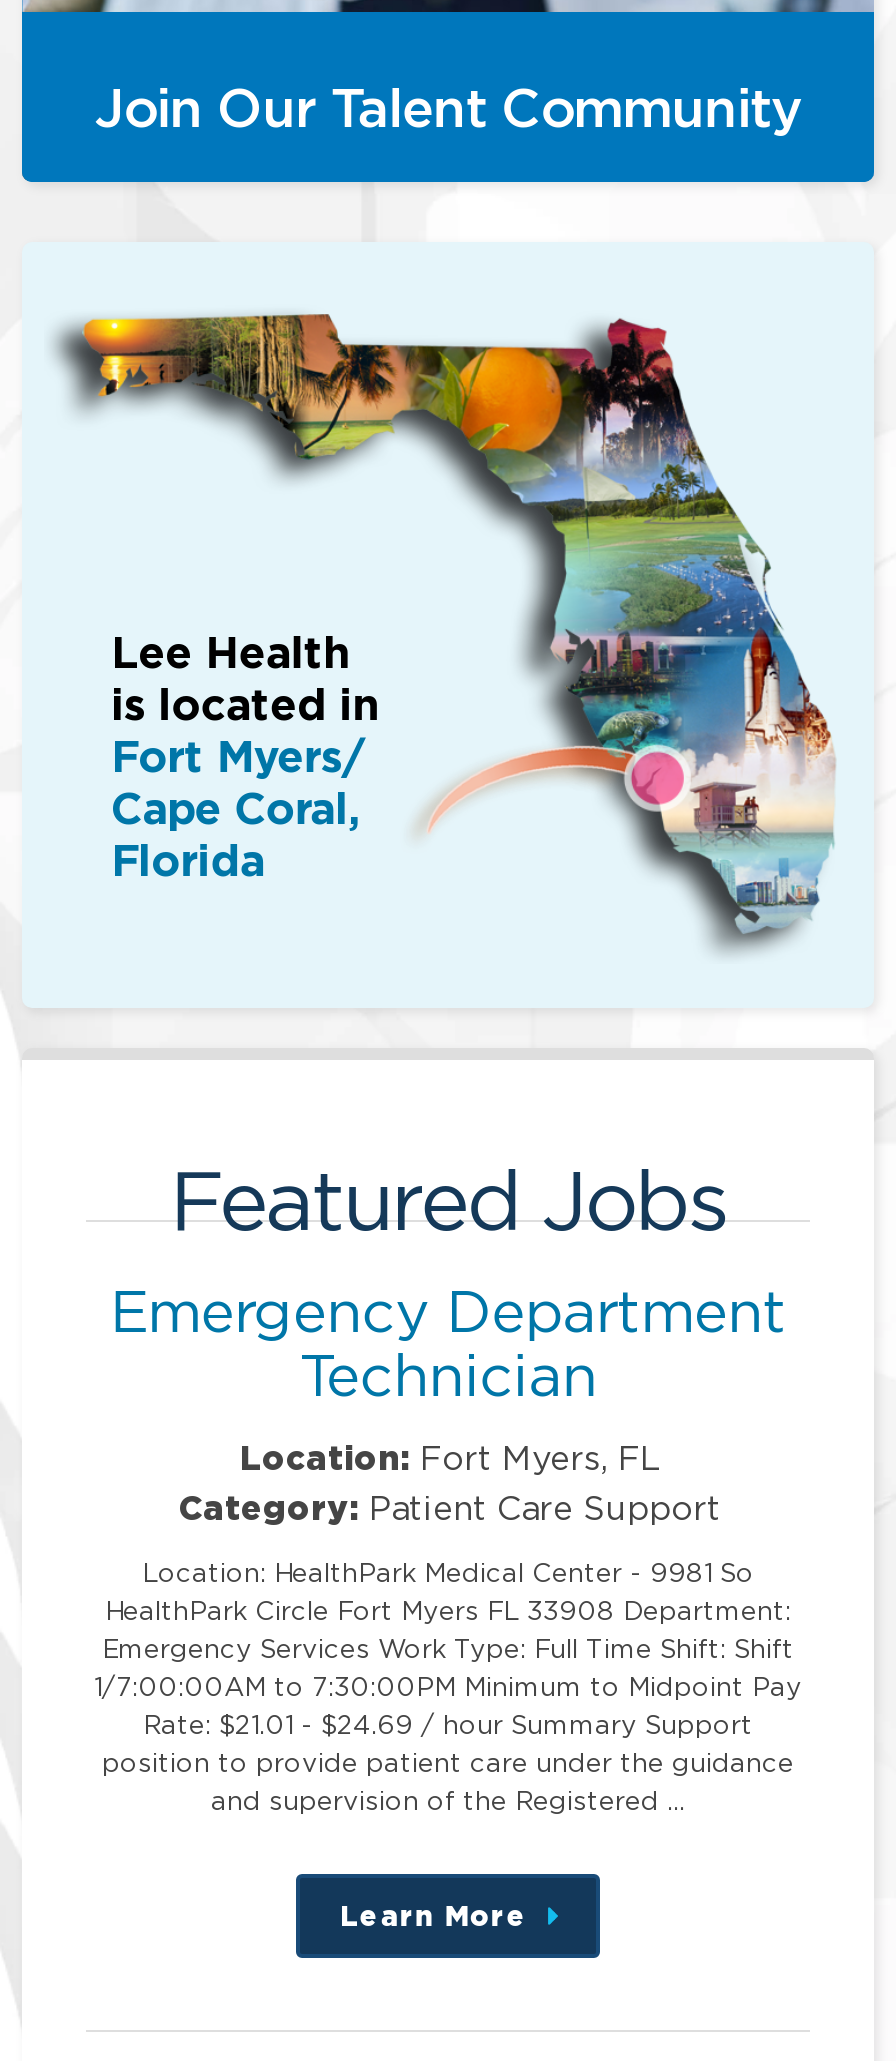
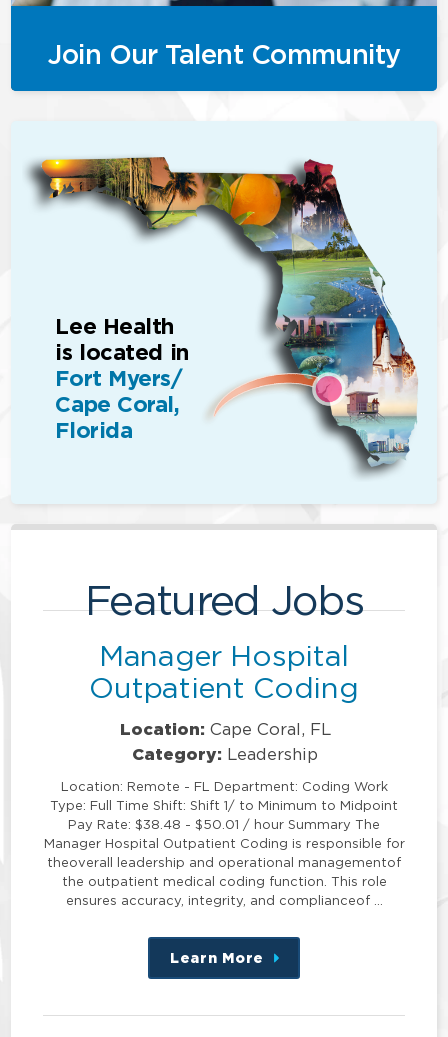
- Emergency Department
- Technician
+ Manager Hospital
+ Outpatient Coding

- Location: Fort Myers, FL
- Category: Patient Care Support
+ Location: Cape Coral, FL
+ Category: Leadership

- Location: HealthPark Medical Center - 9981 So
- HealthPark Circle Fort Myers FL 33908 Department:
- Emergency Services Work Type: Full Time Shift: Shift
- 1/7:00:00AM to 7:30:00PM Minimum to Midpoint Pay
- Rate: $21.01 - $24.69 / hour Summary Support
- position to provide patient care under the guidance
- and supervision of the Registered …
+ Location: Remote - FL Department: Coding Work
+ Type: Full Time Shift: Shift 1/ to Minimum to Midpoint
+ Pay Rate: $38.48 - $50.01 / hour Summary The
+ Manager Hospital Outpatient Coding is responsible for
+ theoverall leadership and operational managementof
+ the outpatient medical coding function. This role
+ ensures accuracy, integrity, and complianceof …
